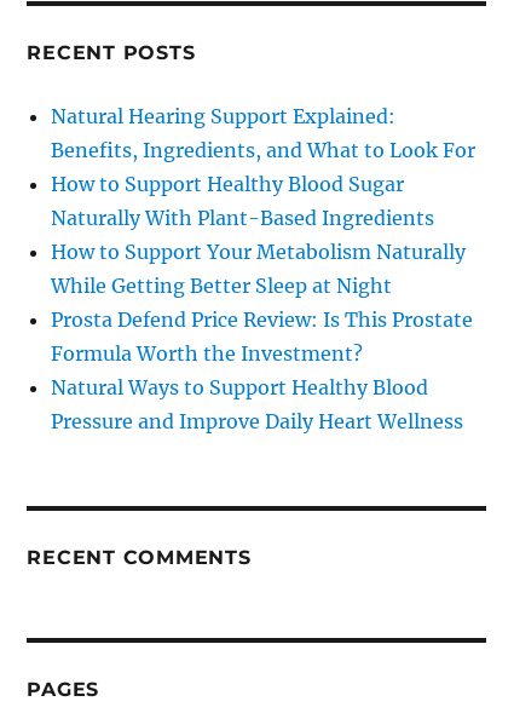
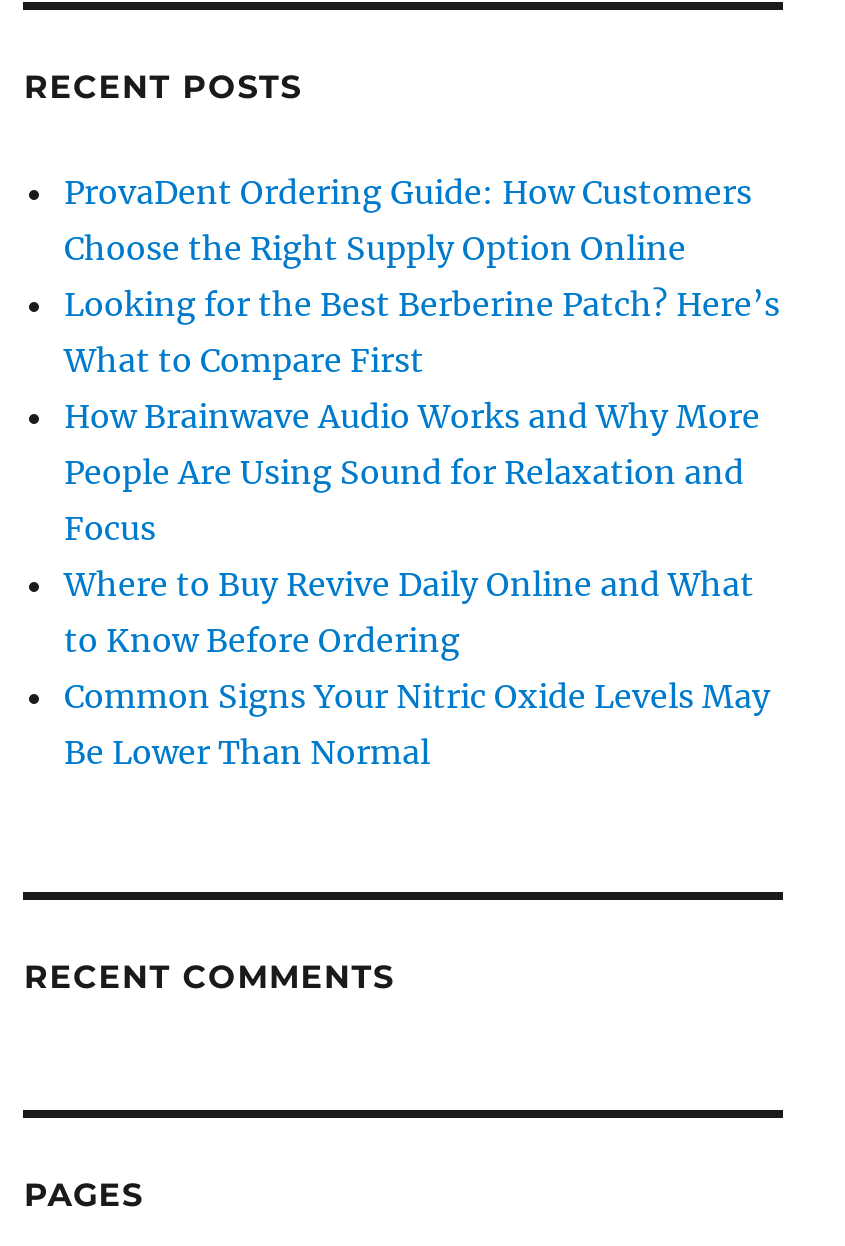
- Natural Hearing Support Explained:
- Benefits, Ingredients, and What to Look For
- How to Support Healthy Blood Sugar
- Naturally With Plant-Based Ingredients
- How to Support Your Metabolism Naturally
- While Getting Better Sleep at Night
- Prosta Defend Price Review: Is This Prostate
- Formula Worth the Investment?
- Natural Ways to Support Healthy Blood
- Pressure and Improve Daily Heart Wellness
+ ProvaDent Ordering Guide: How Customers
+ Choose the Right Supply Option Online
+ Looking for the Best Berberine Patch? Here’s
+ What to Compare First
+ How Brainwave Audio Works and Why More
+ People Are Using Sound for Relaxation and
+ Focus
+ Where to Buy Revive Daily Online and What
+ to Know Before Ordering
+ Common Signs Your Nitric Oxide Levels May
+ Be Lower Than Normal
